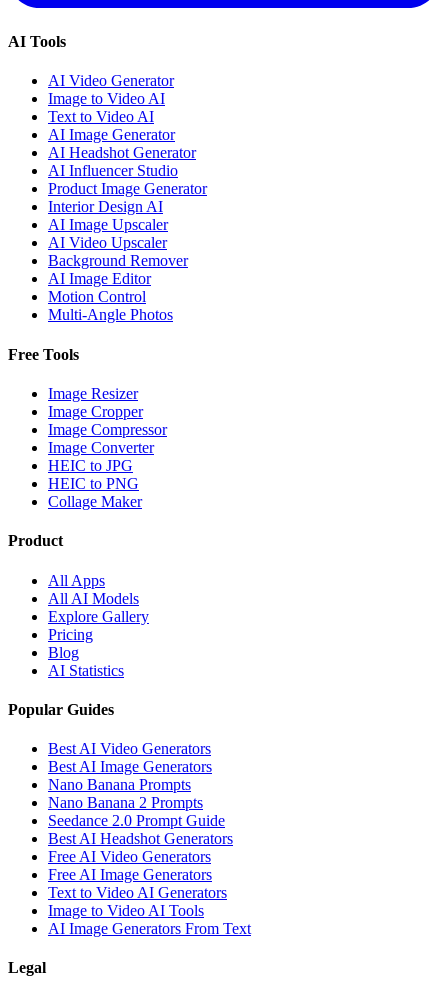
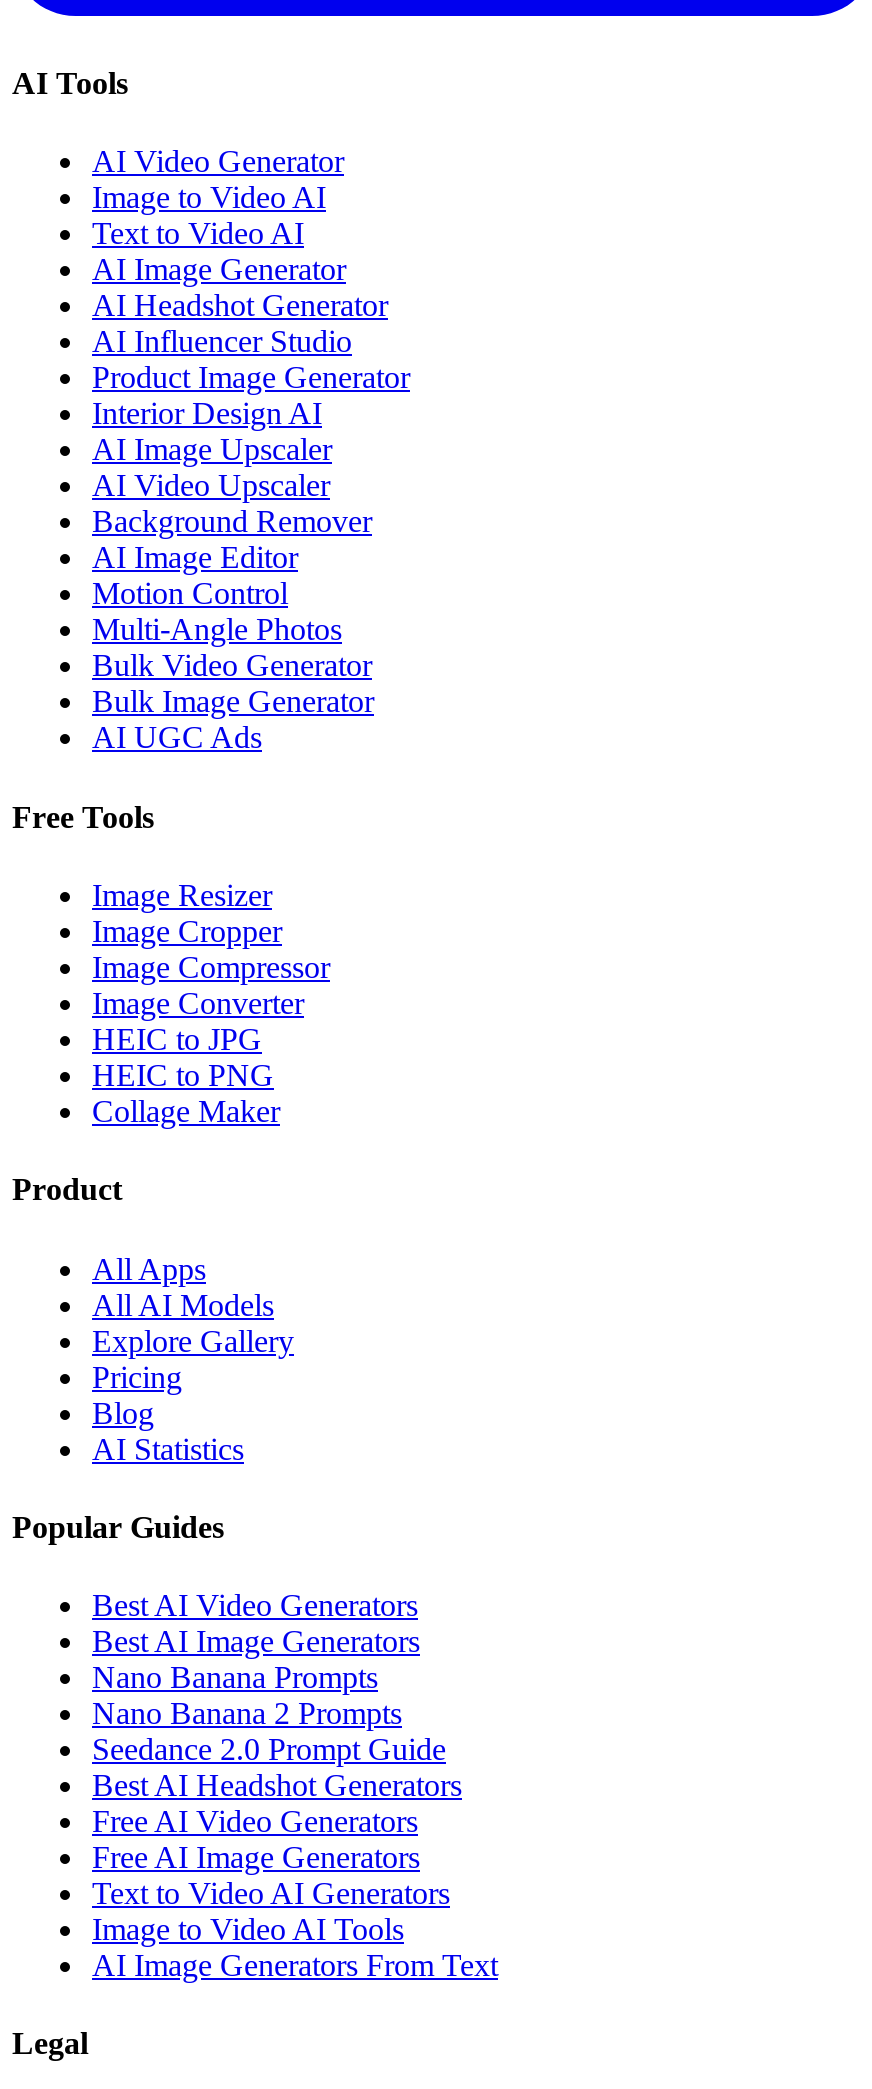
+ Bulk Video Generator
+ Bulk Image Generator
+ AI UGC Ads
